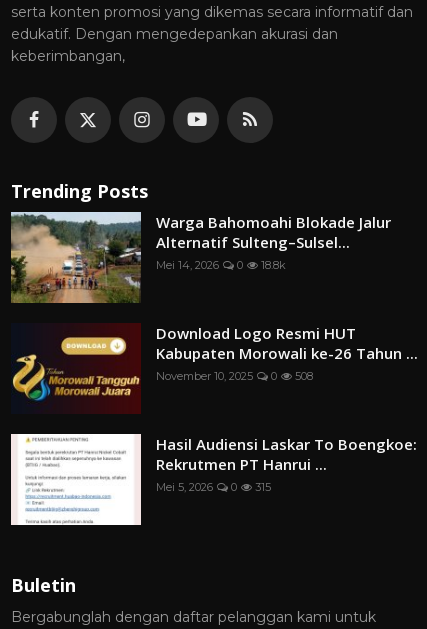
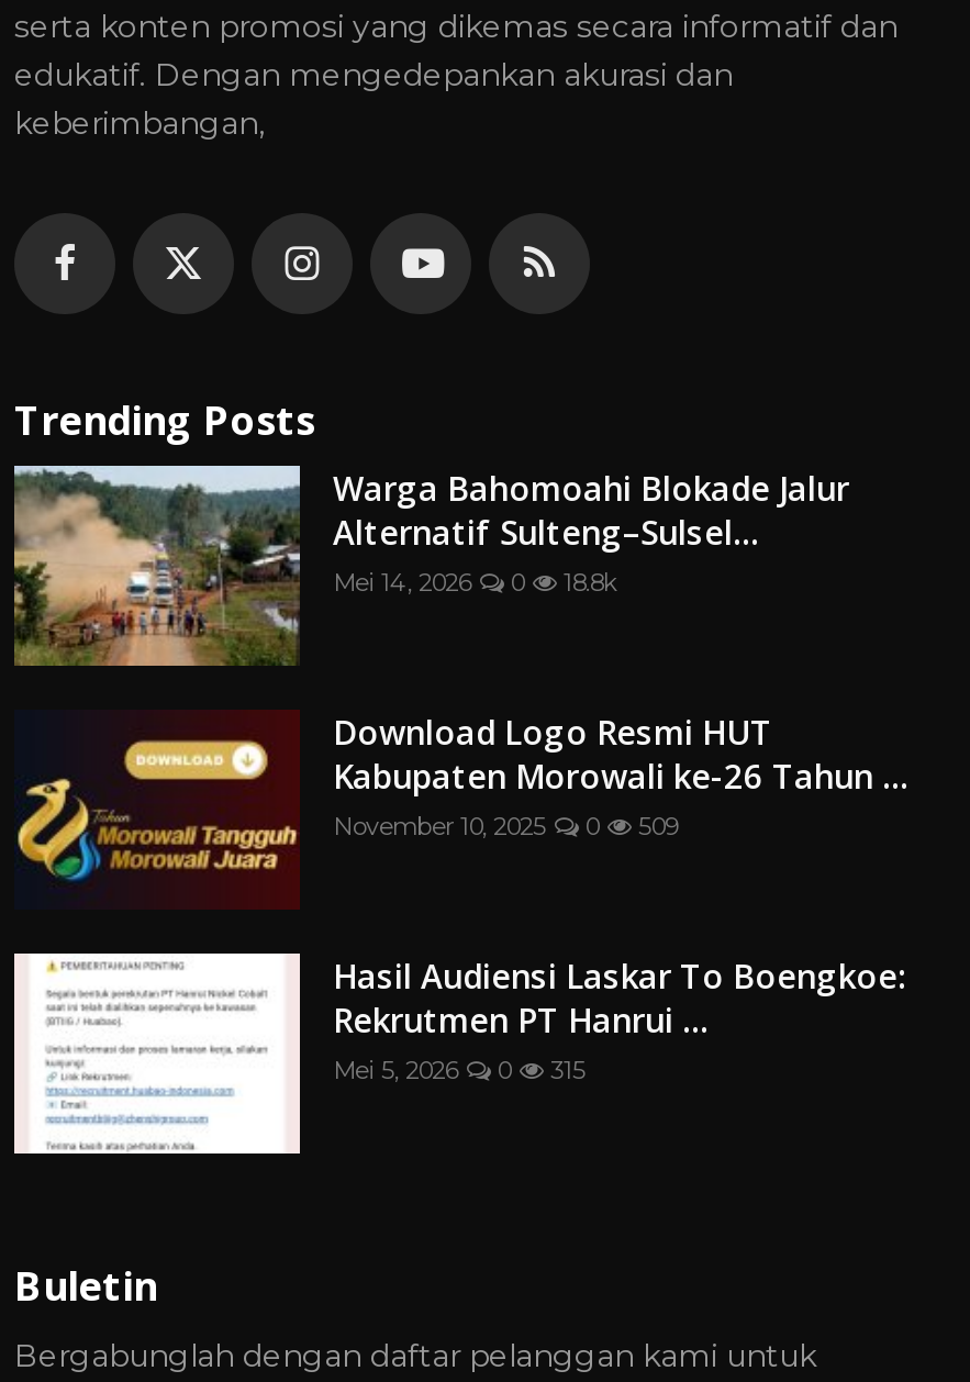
- November 10, 2025 0 508
+ November 10, 2025 0 509
